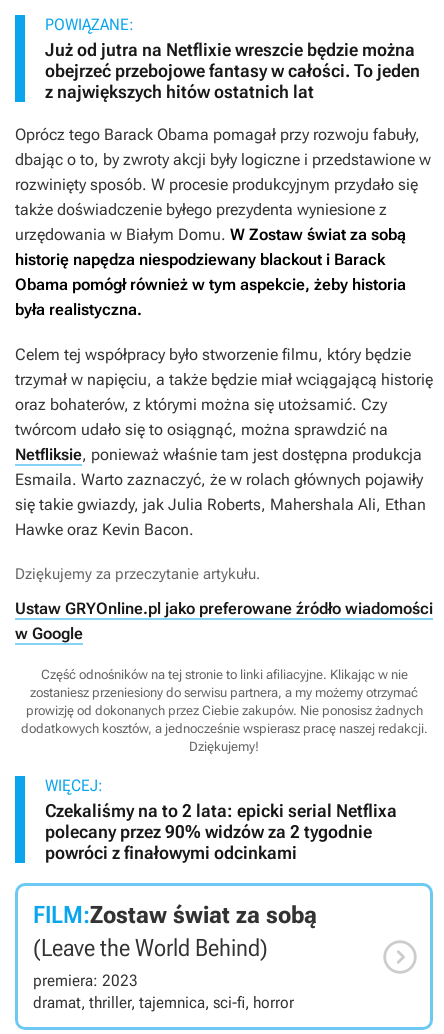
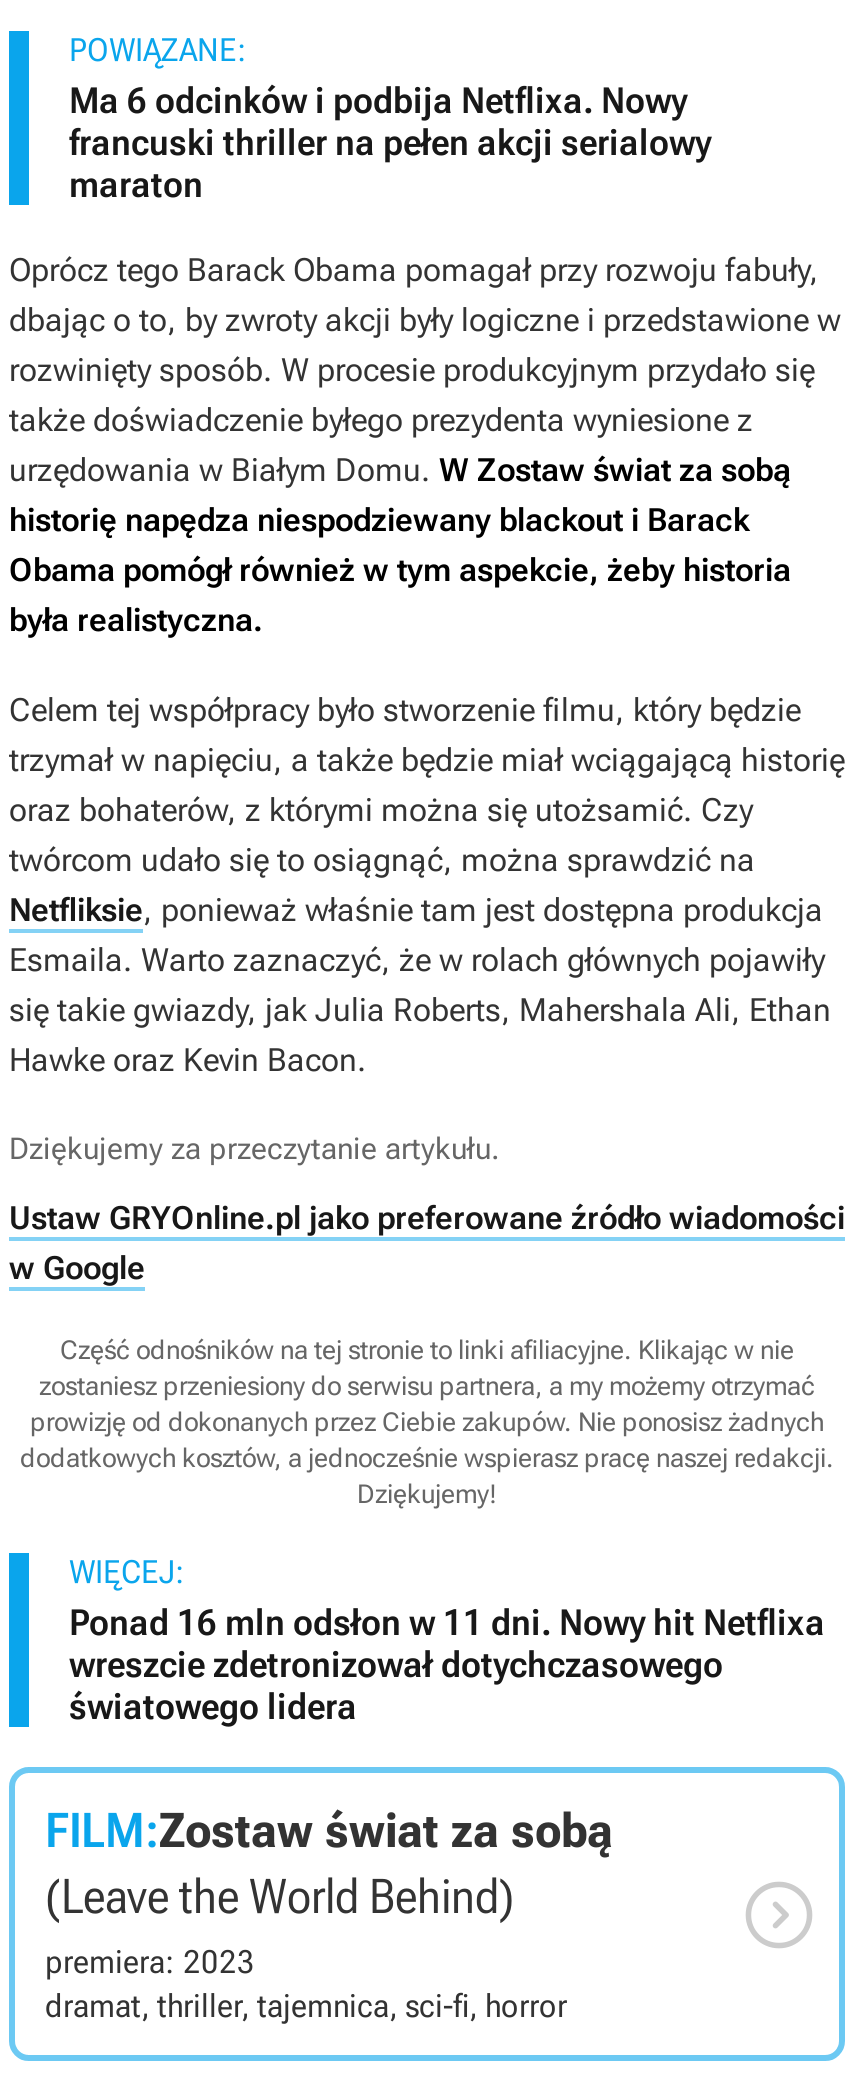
- Już od jutra na Netflixie wreszcie będzie można
- obejrzeć przebojowe fantasy w całości. To jeden
- z największych hitów ostatnich lat
+ Ma 6 odcinków i podbija Netflixa. Nowy
+ francuski thriller na pełen akcji serialowy
+ maraton

- Czekaliśmy na to 2 lata: epicki serial Netflixa
- polecany przez 90% widzów za 2 tygodnie
- powróci z finałowymi odcinkami
+ Ponad 16 mln odsłon w 11 dni. Nowy hit Netflixa
+ wreszcie zdetronizował dotychczasowego
+ światowego lidera
